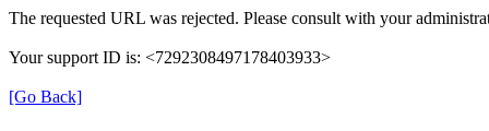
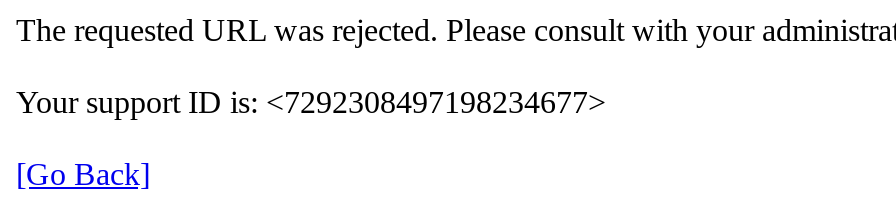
- Your support ID is: <7292308497178403933>
+ Your support ID is: <7292308497198234677>
